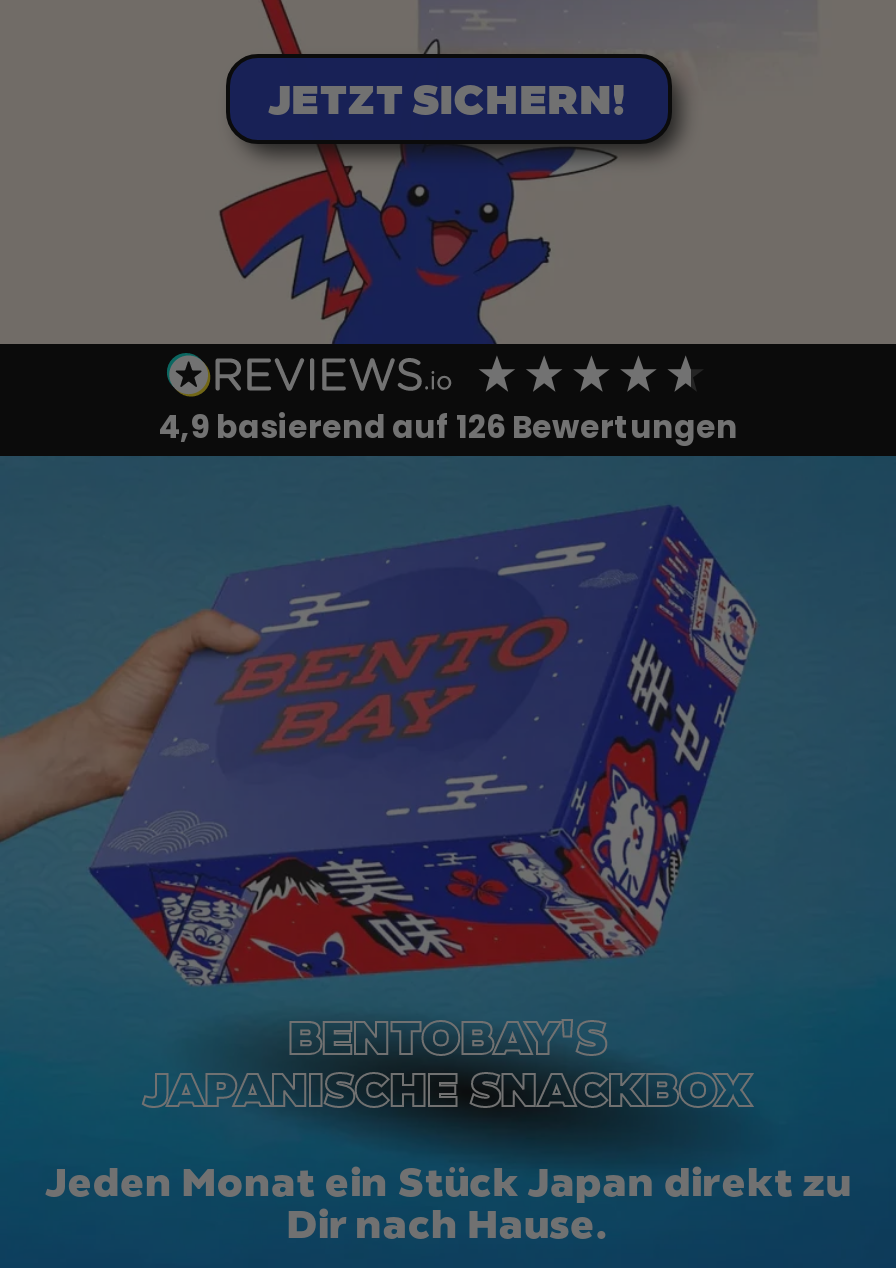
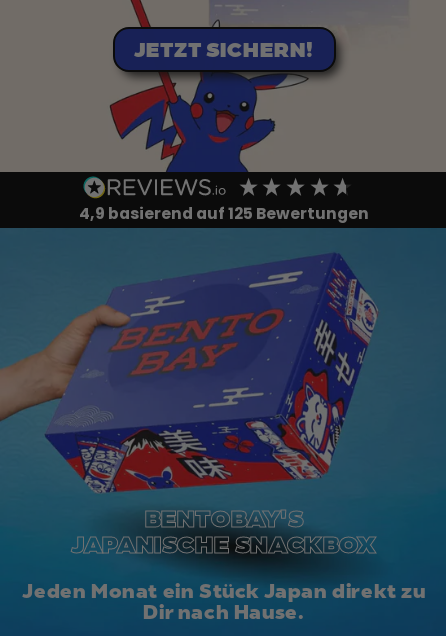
- 4,9 basierend auf 126 Bewertungen
+ 4,9 basierend auf 125 Bewertungen
